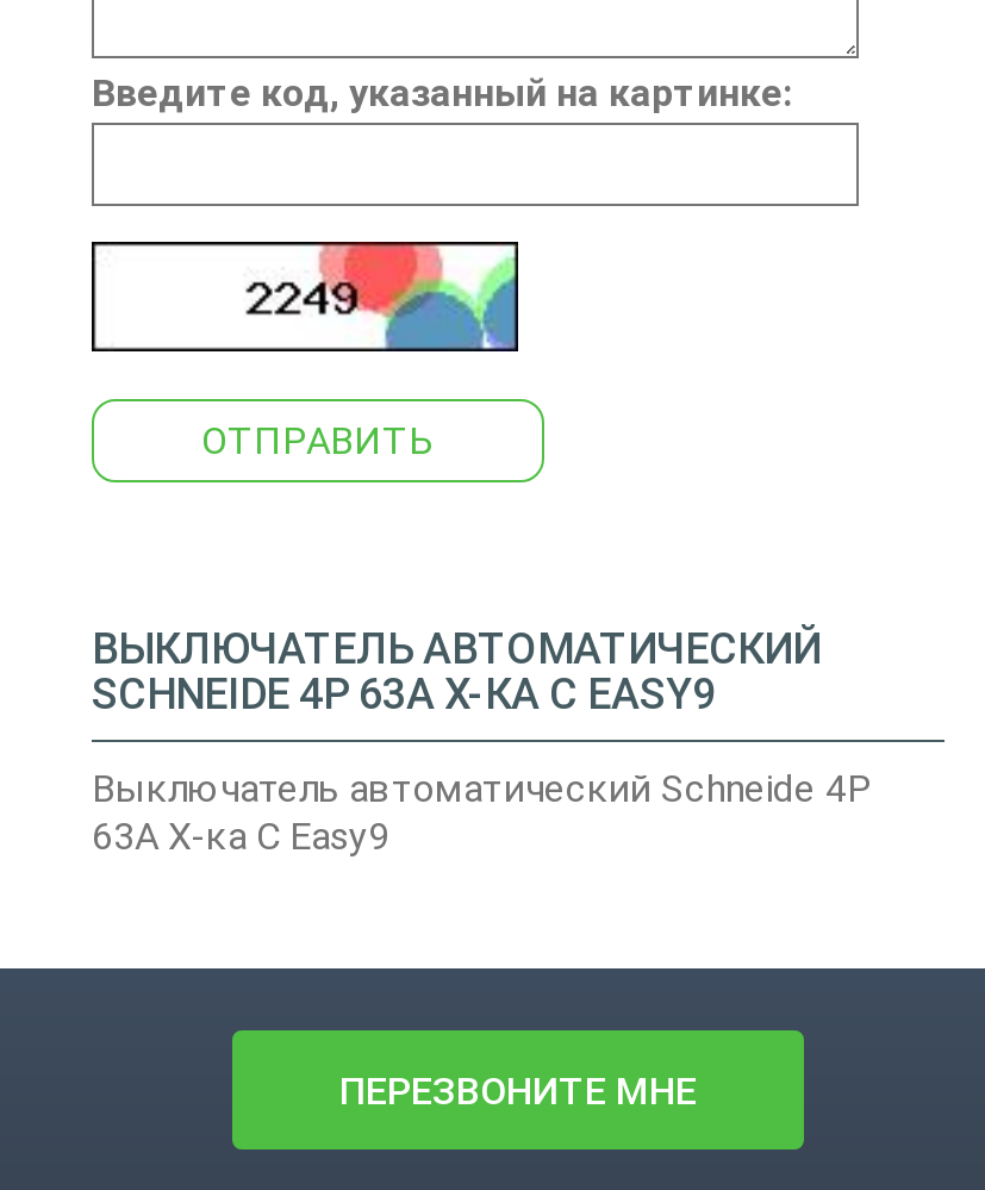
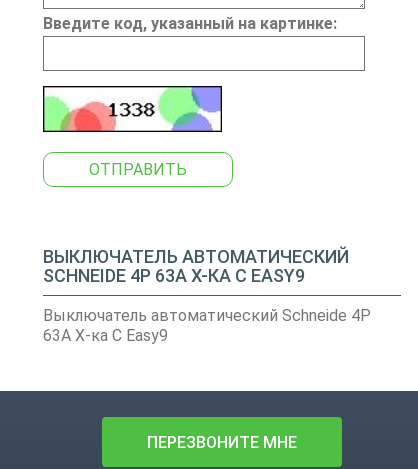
- [image]
+ [image]
